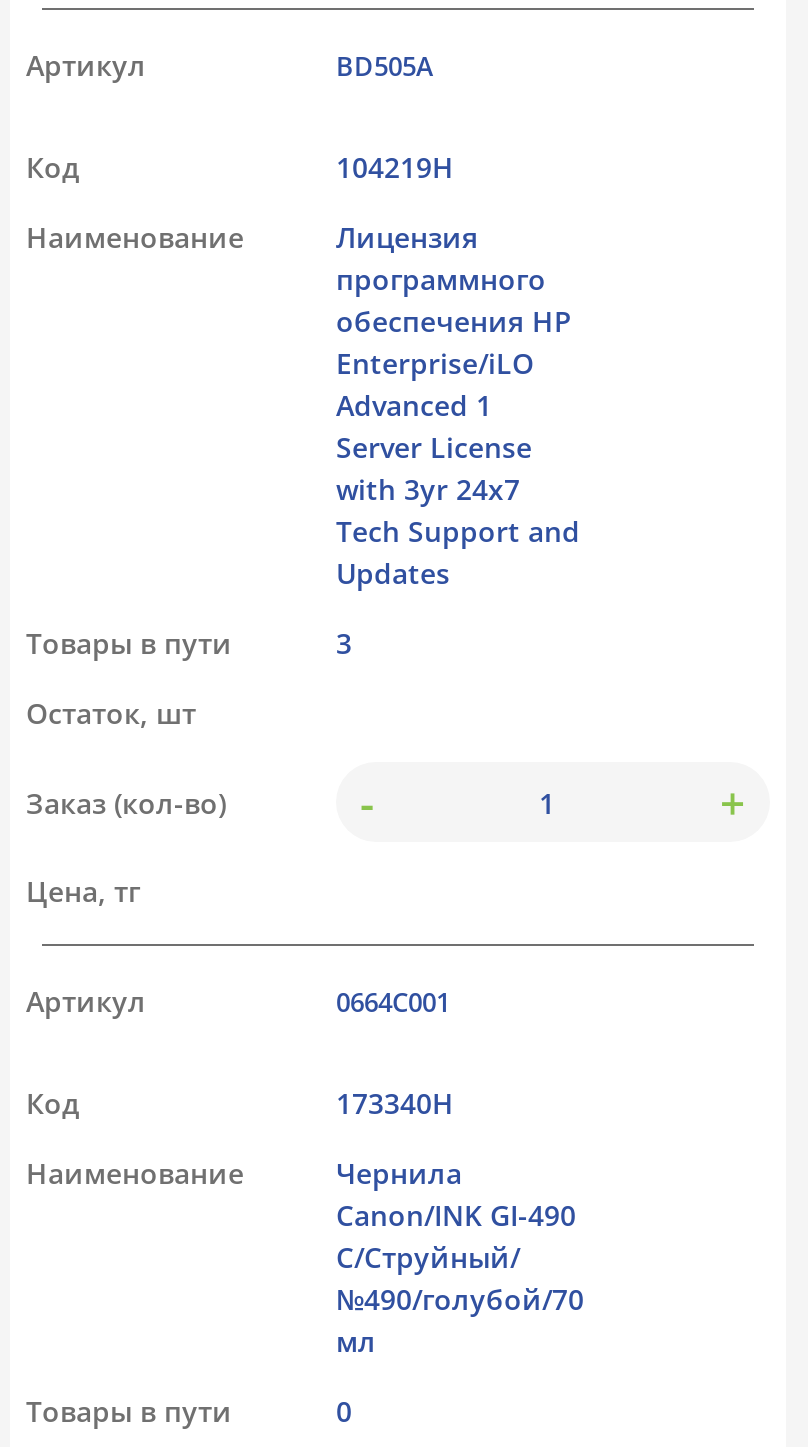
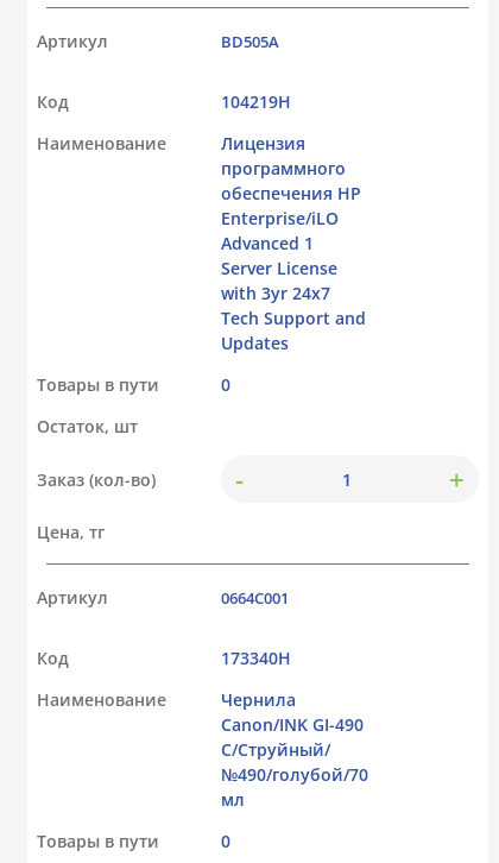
- 3
+ 0
